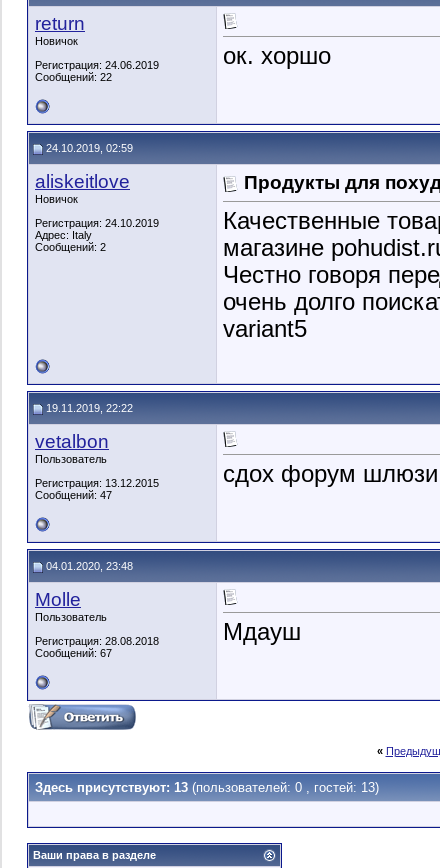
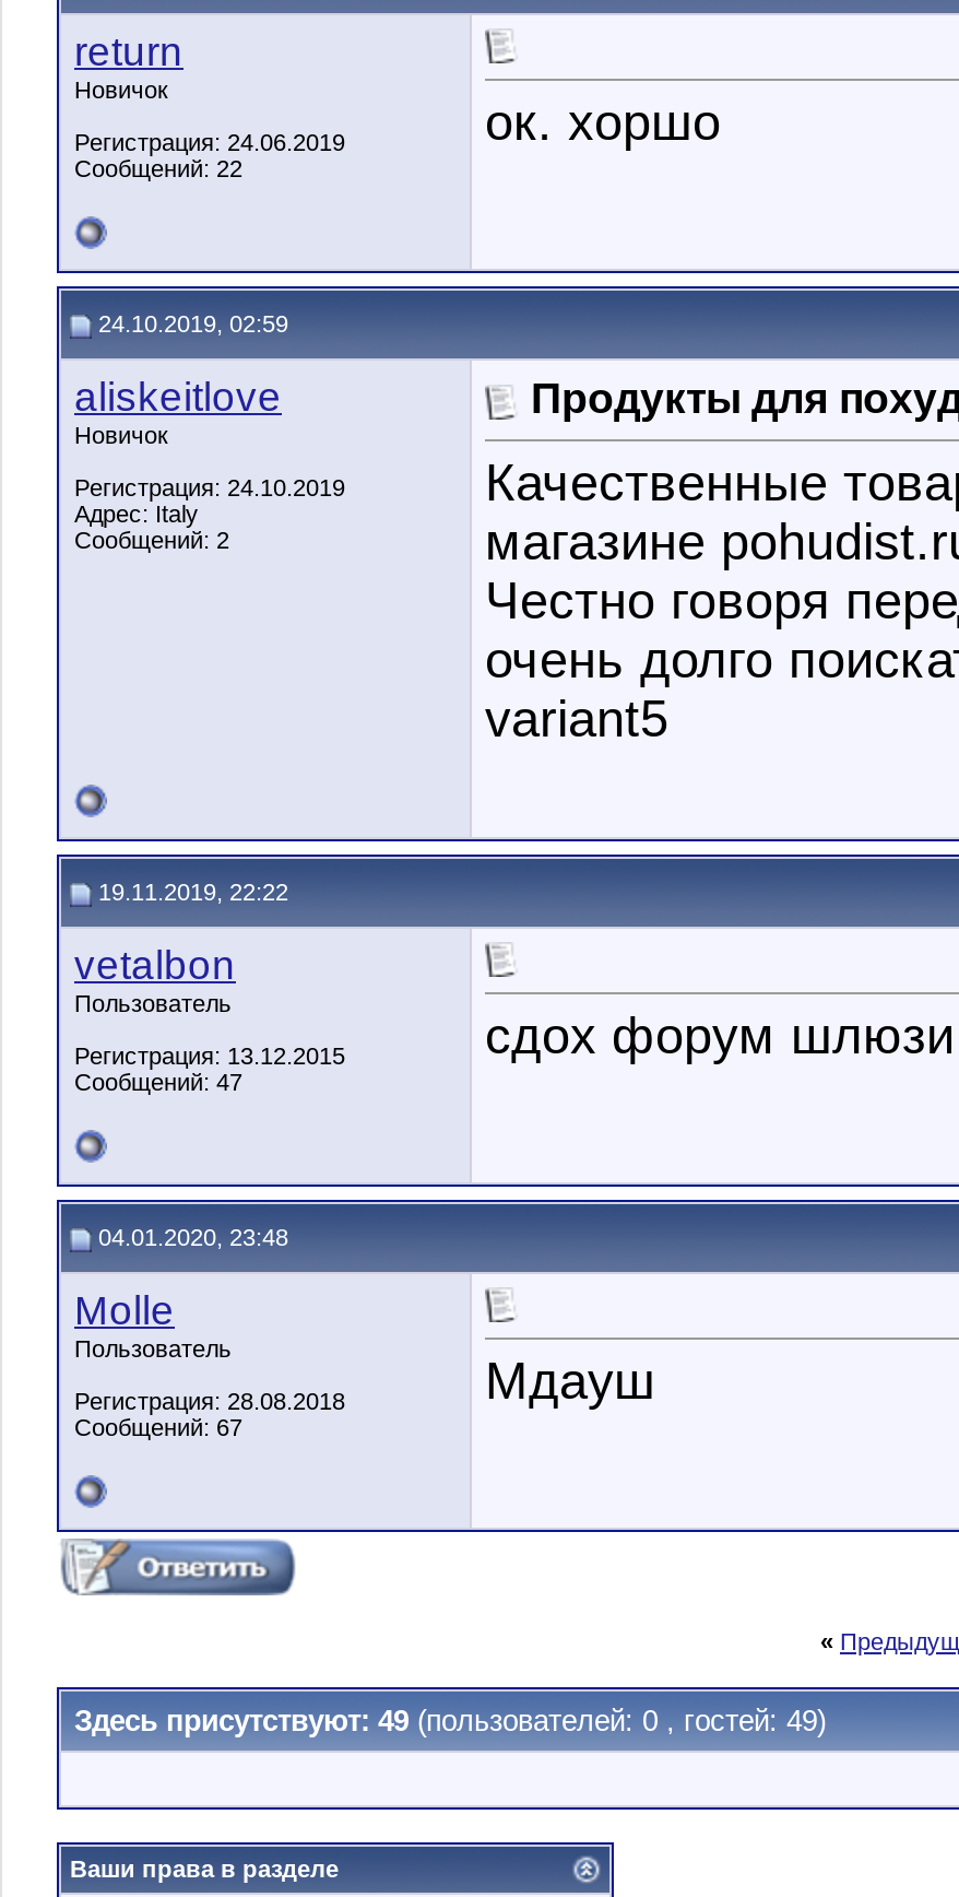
- Здесь присутствуют: 13 (пользователей: 0 , гостей: 13)
+ Здесь присутствуют: 49 (пользователей: 0 , гостей: 49)
